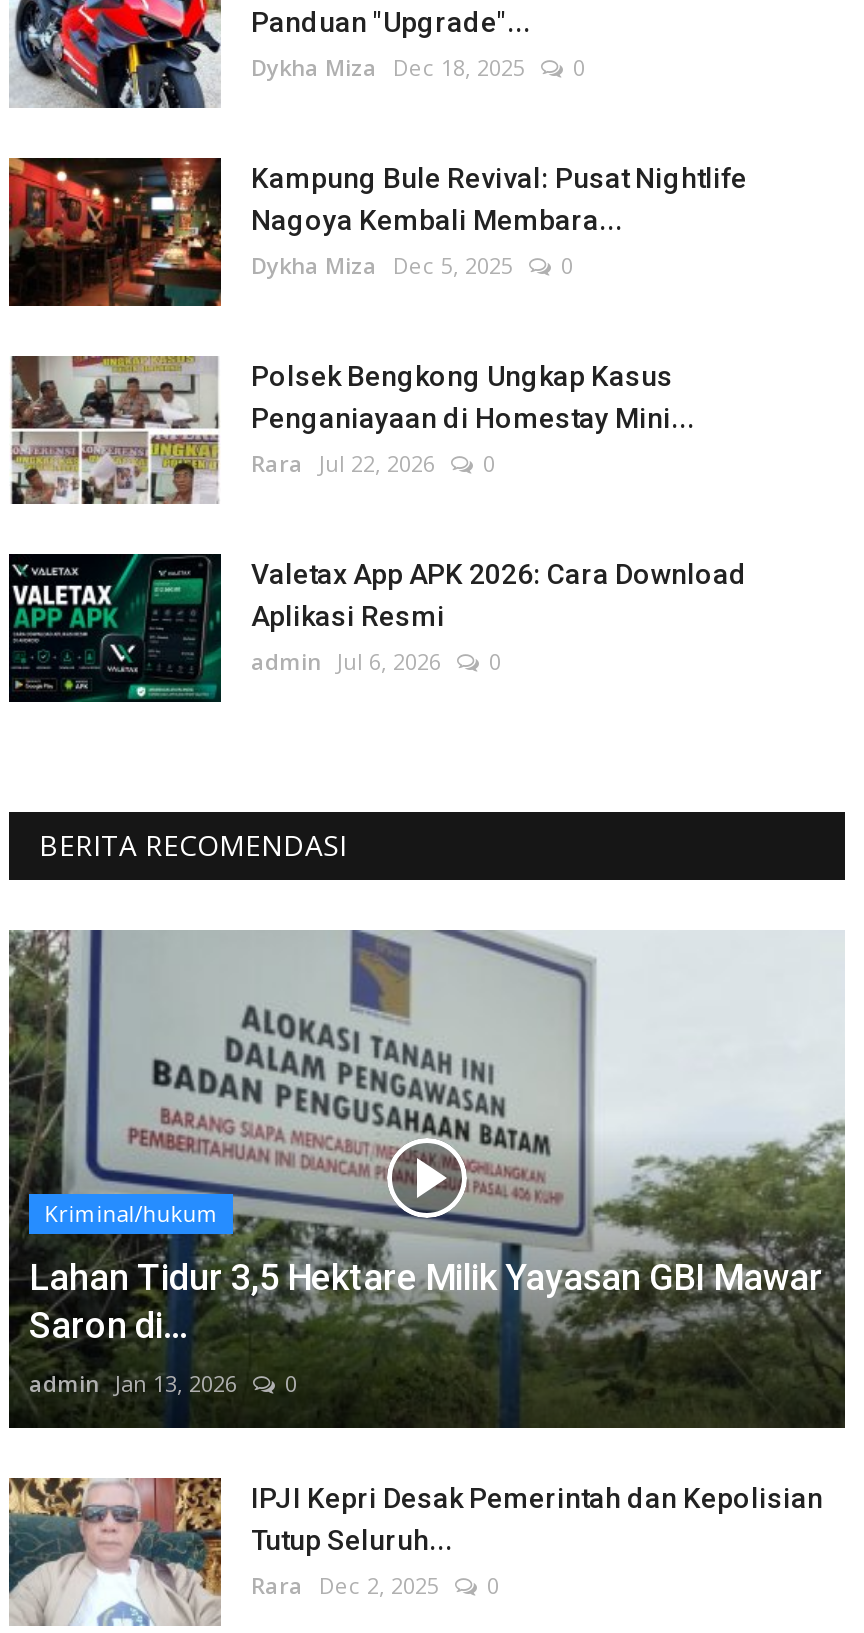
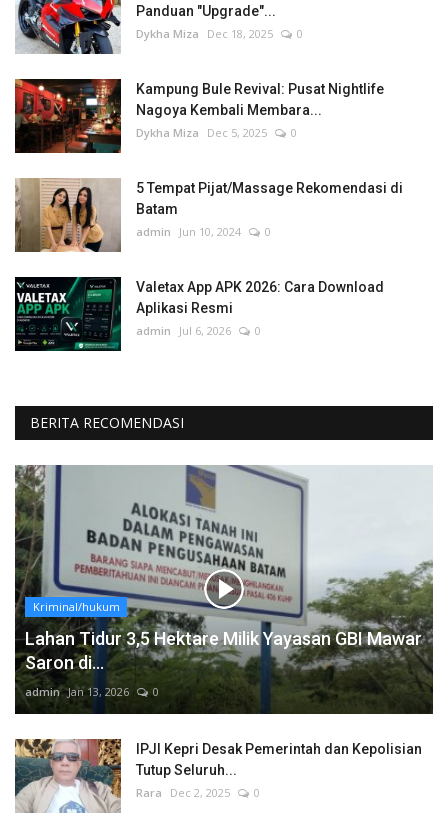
- [image]
- Polsek Bengkong Ungkap Kasus
- Penganiayaan di Homestay Mini...
- Rara Jul 22, 2026
+ [image]
+ 5 Tempat Pijat/Massage Rekomendasi di
+ Batam
+ admin Jun 10, 2024
